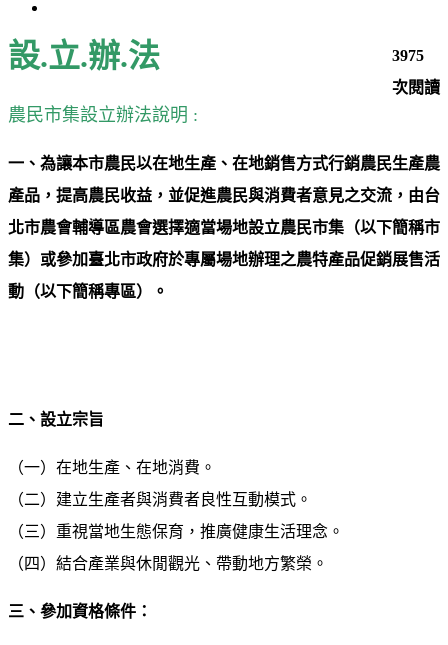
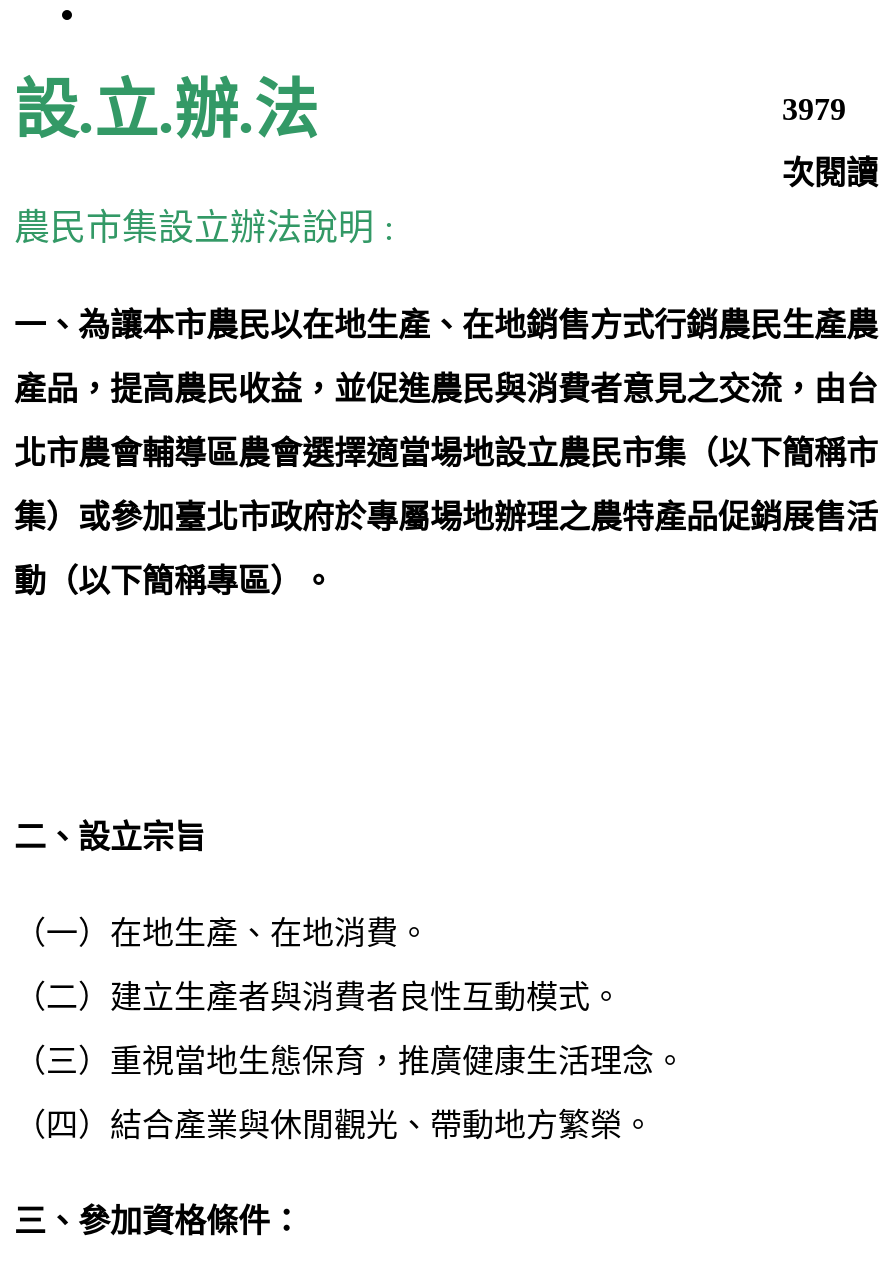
- 3975
+ 3979
